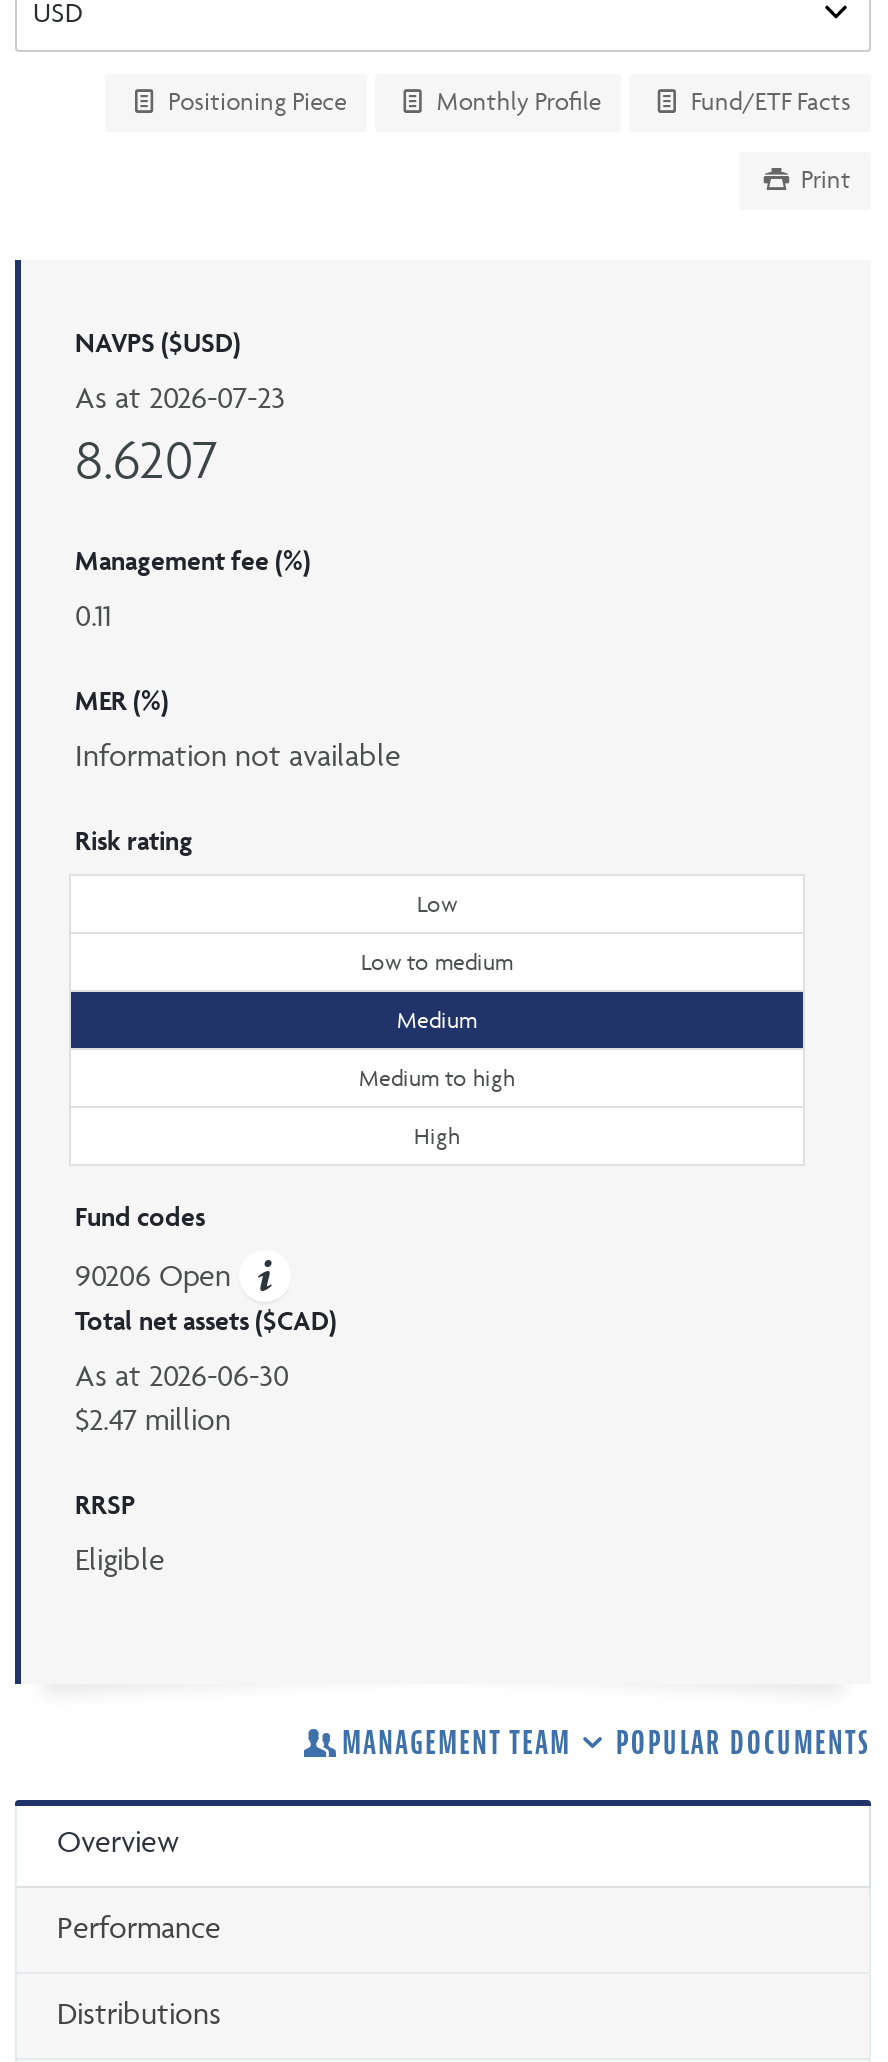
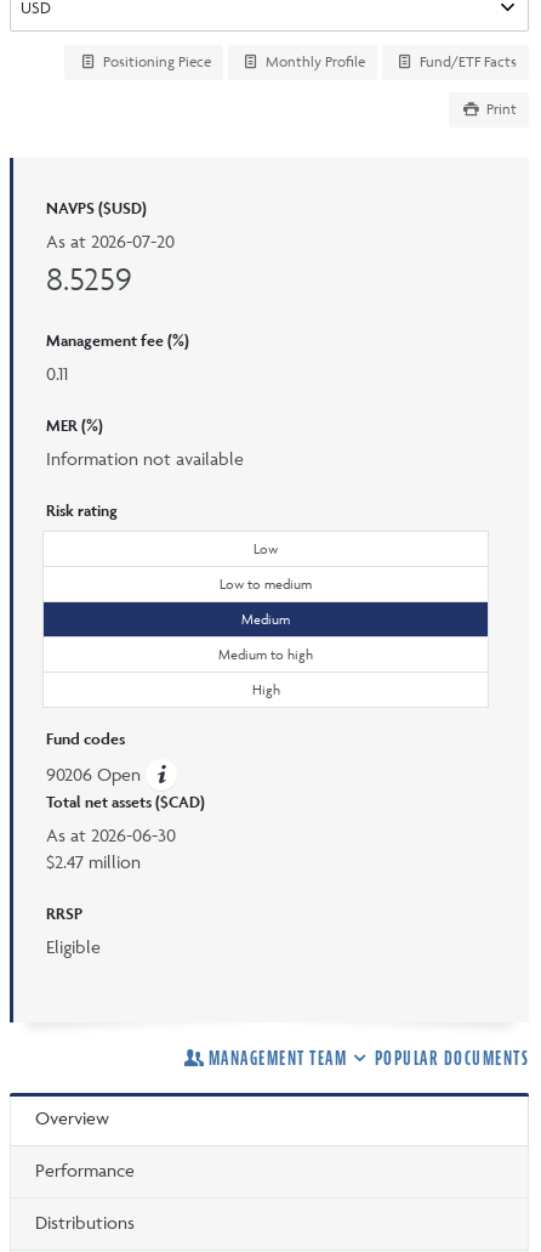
- As at 2026-07-23
+ As at 2026-07-20

- 8.6207
+ 8.5259
